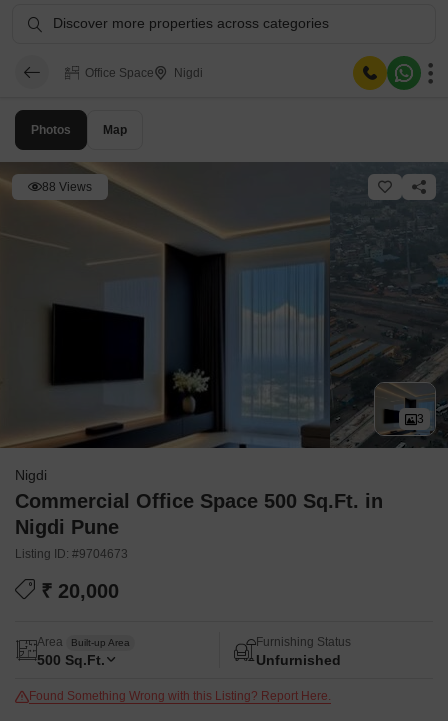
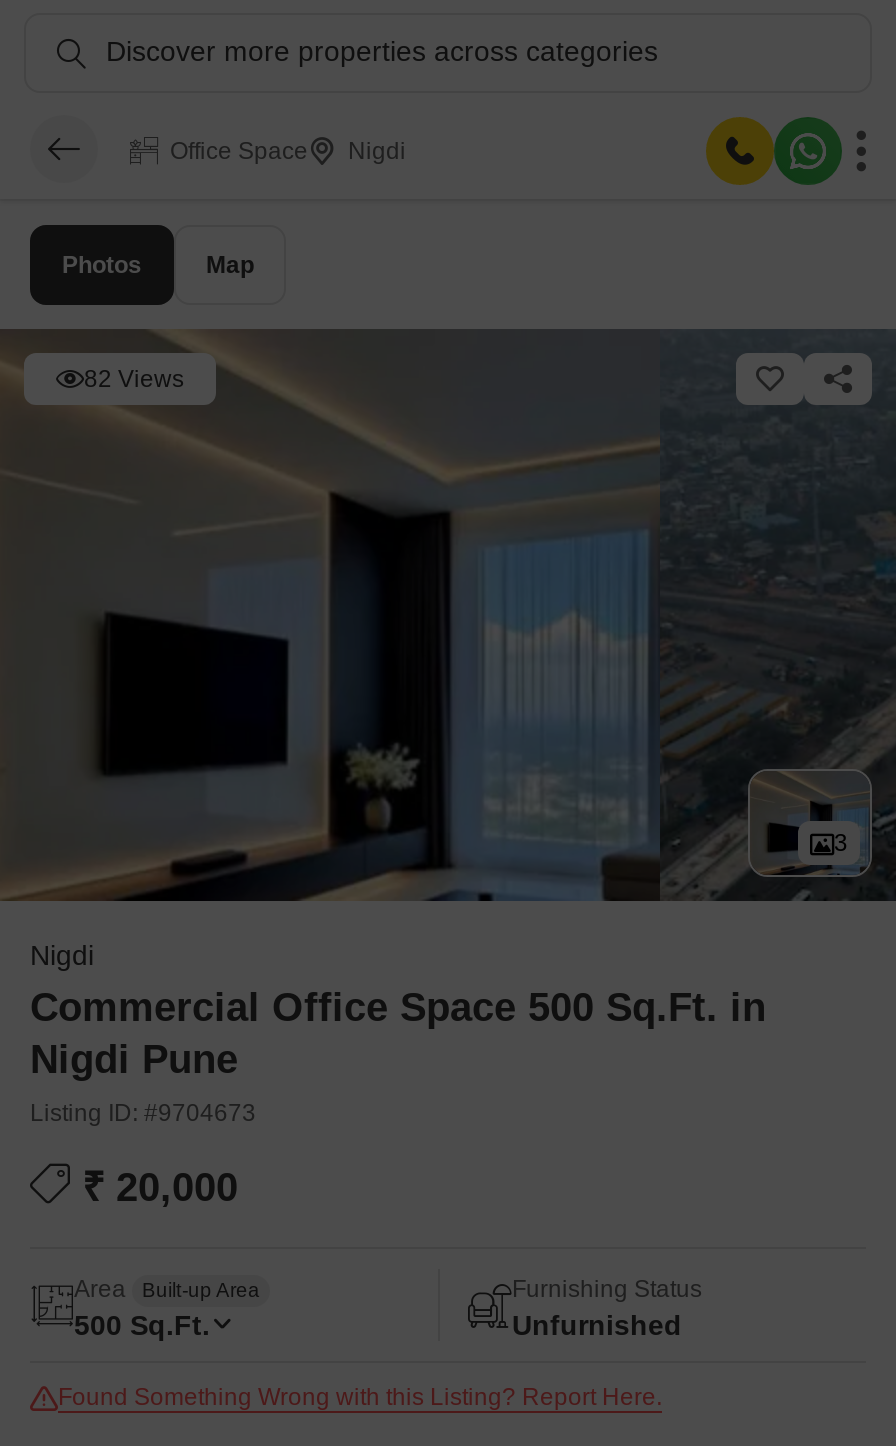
- 88 Views
+ 82 Views
